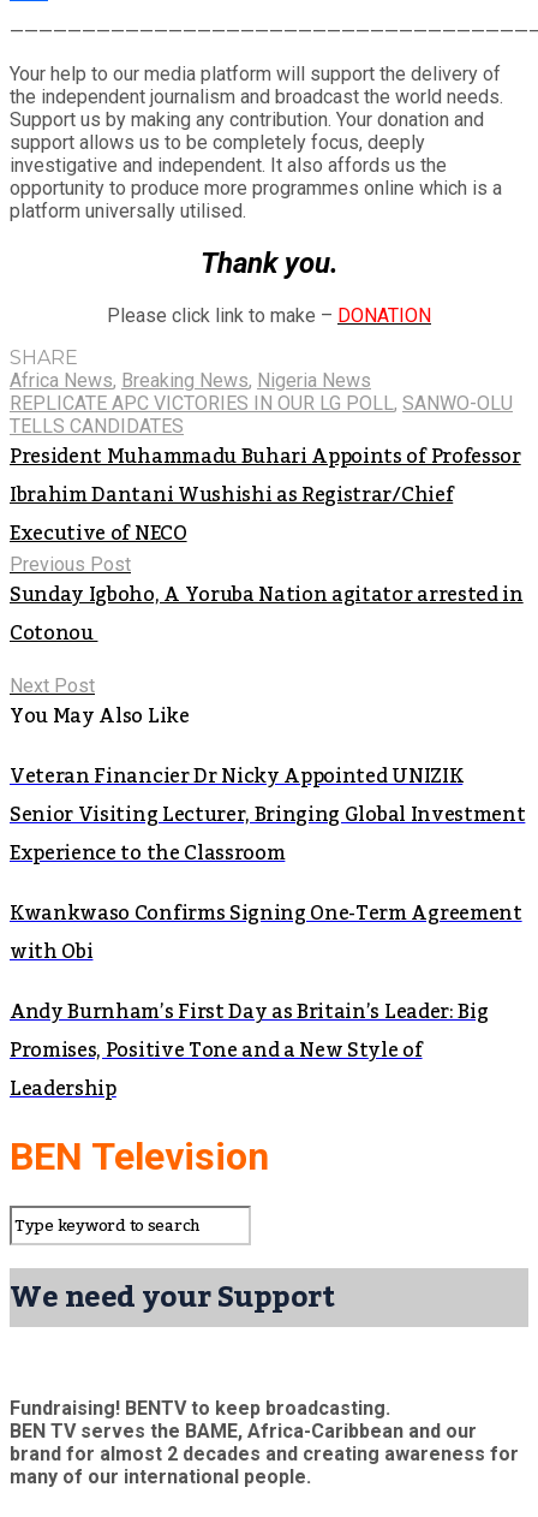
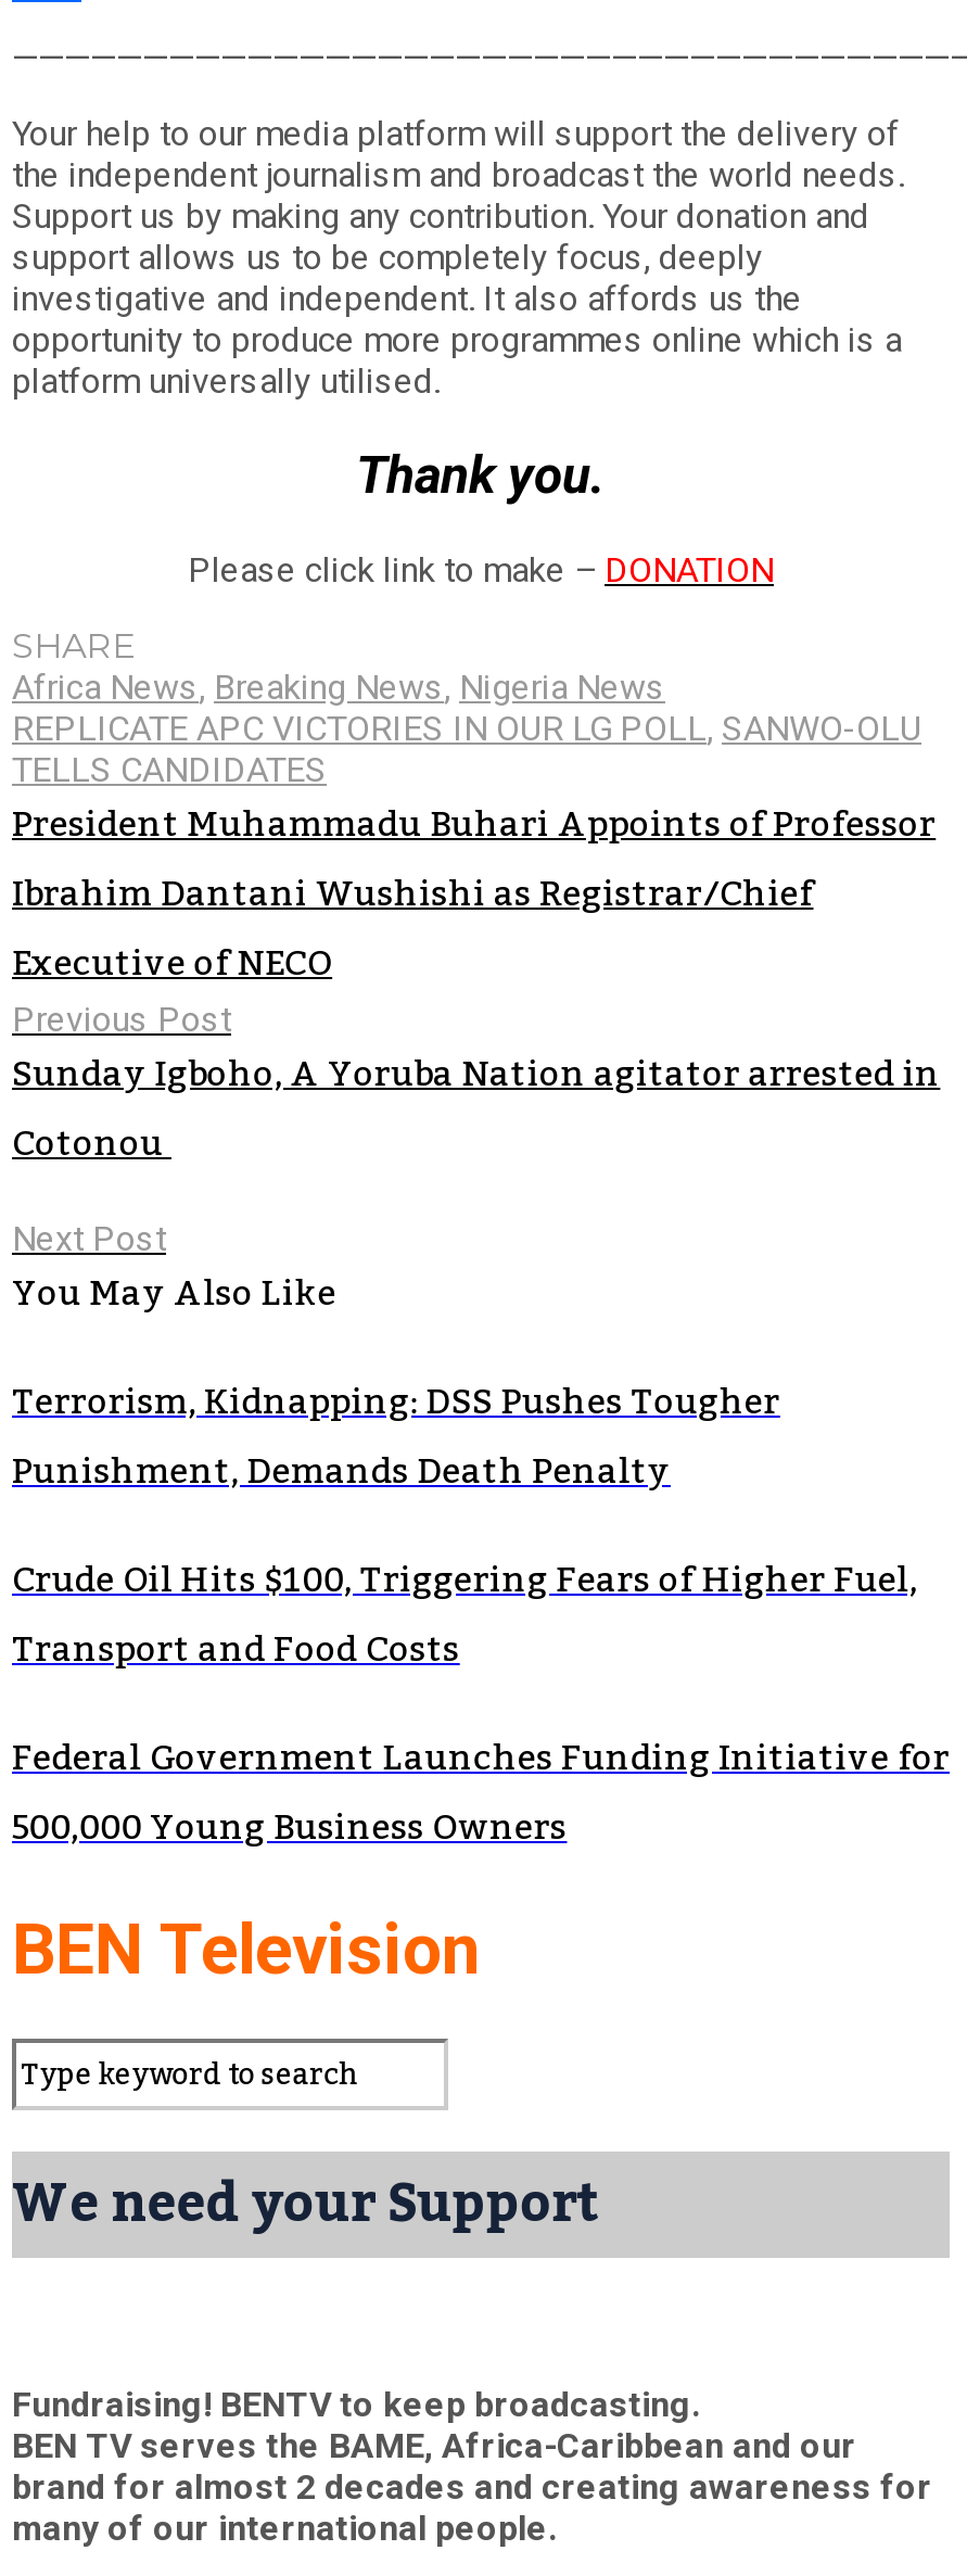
- Veteran Financier Dr Nicky Appointed UNIZIK
- Senior Visiting Lecturer, Bringing Global Investment
- Experience to the Classroom
+ Terrorism, Kidnapping: DSS Pushes Tougher
+ Punishment, Demands Death Penalty

- Kwankwaso Confirms Signing One-Term Agreement
- with Obi
+ Crude Oil Hits $100, Triggering Fears of Higher Fuel,
+ Transport and Food Costs

- Andy Burnham’s First Day as Britain’s Leader: Big
- Promises, Positive Tone and a New Style of
- Leadership
+ Federal Government Launches Funding Initiative for
+ 500,000 Young Business Owners
